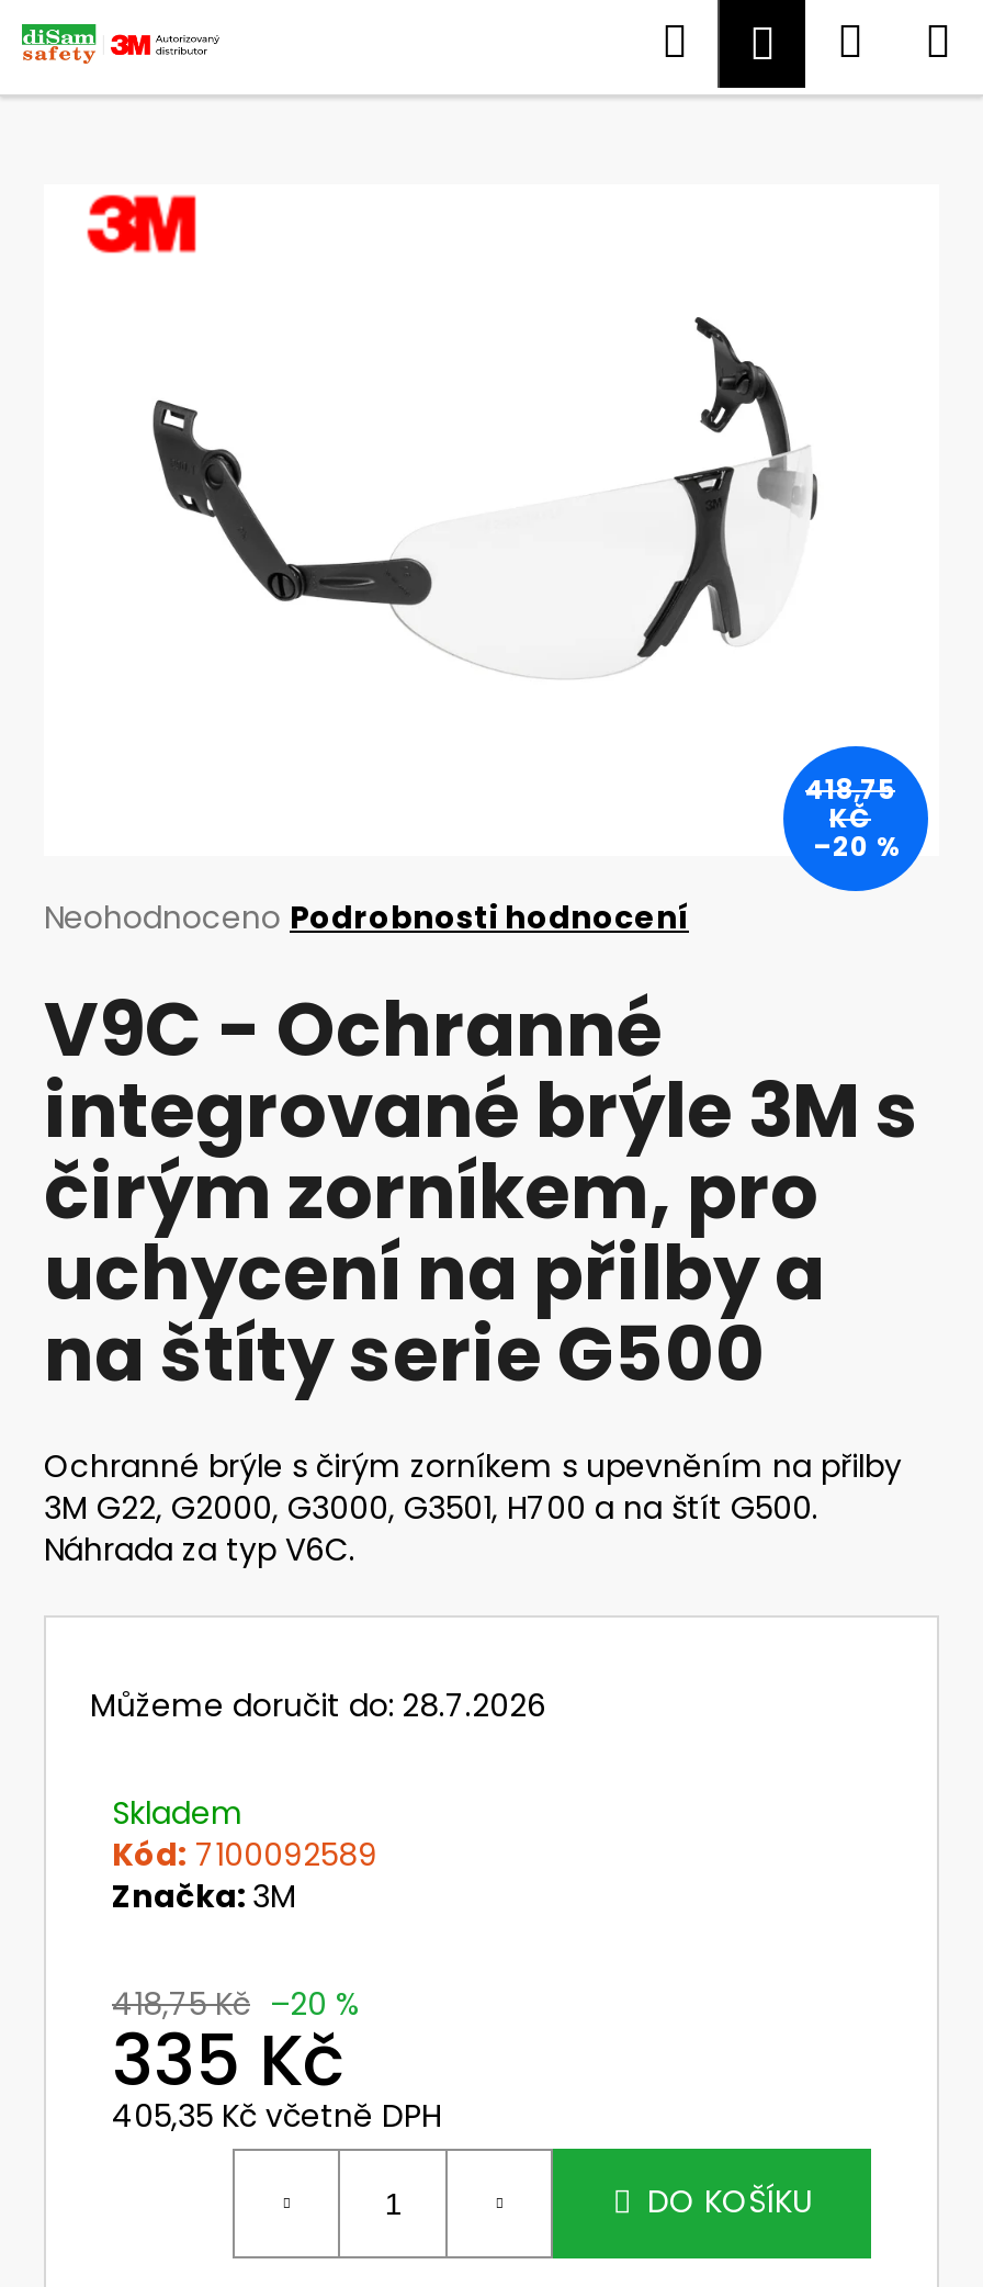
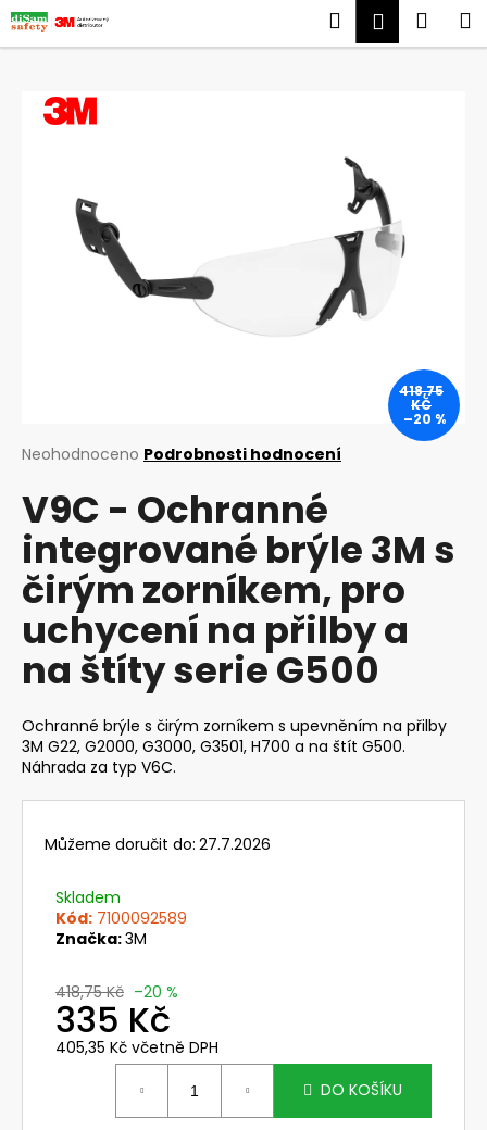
- Můžeme doručit do: 28.7.2026
+ Můžeme doručit do: 27.7.2026
